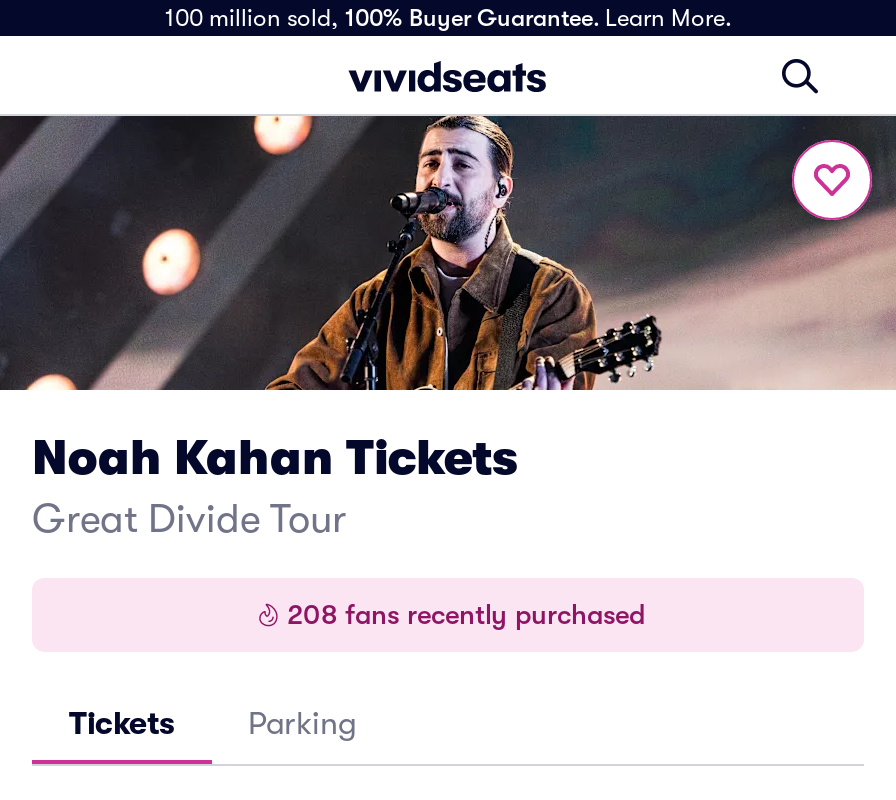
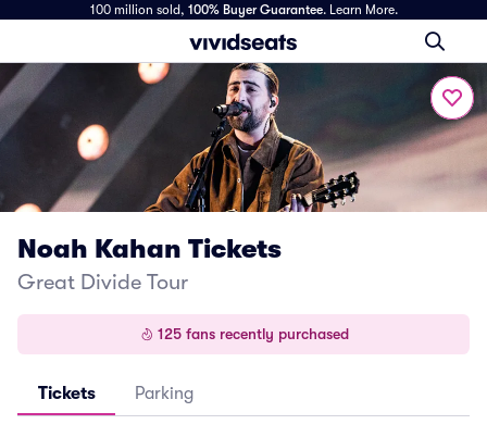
- 208 fans recently purchased
+ 125 fans recently purchased
